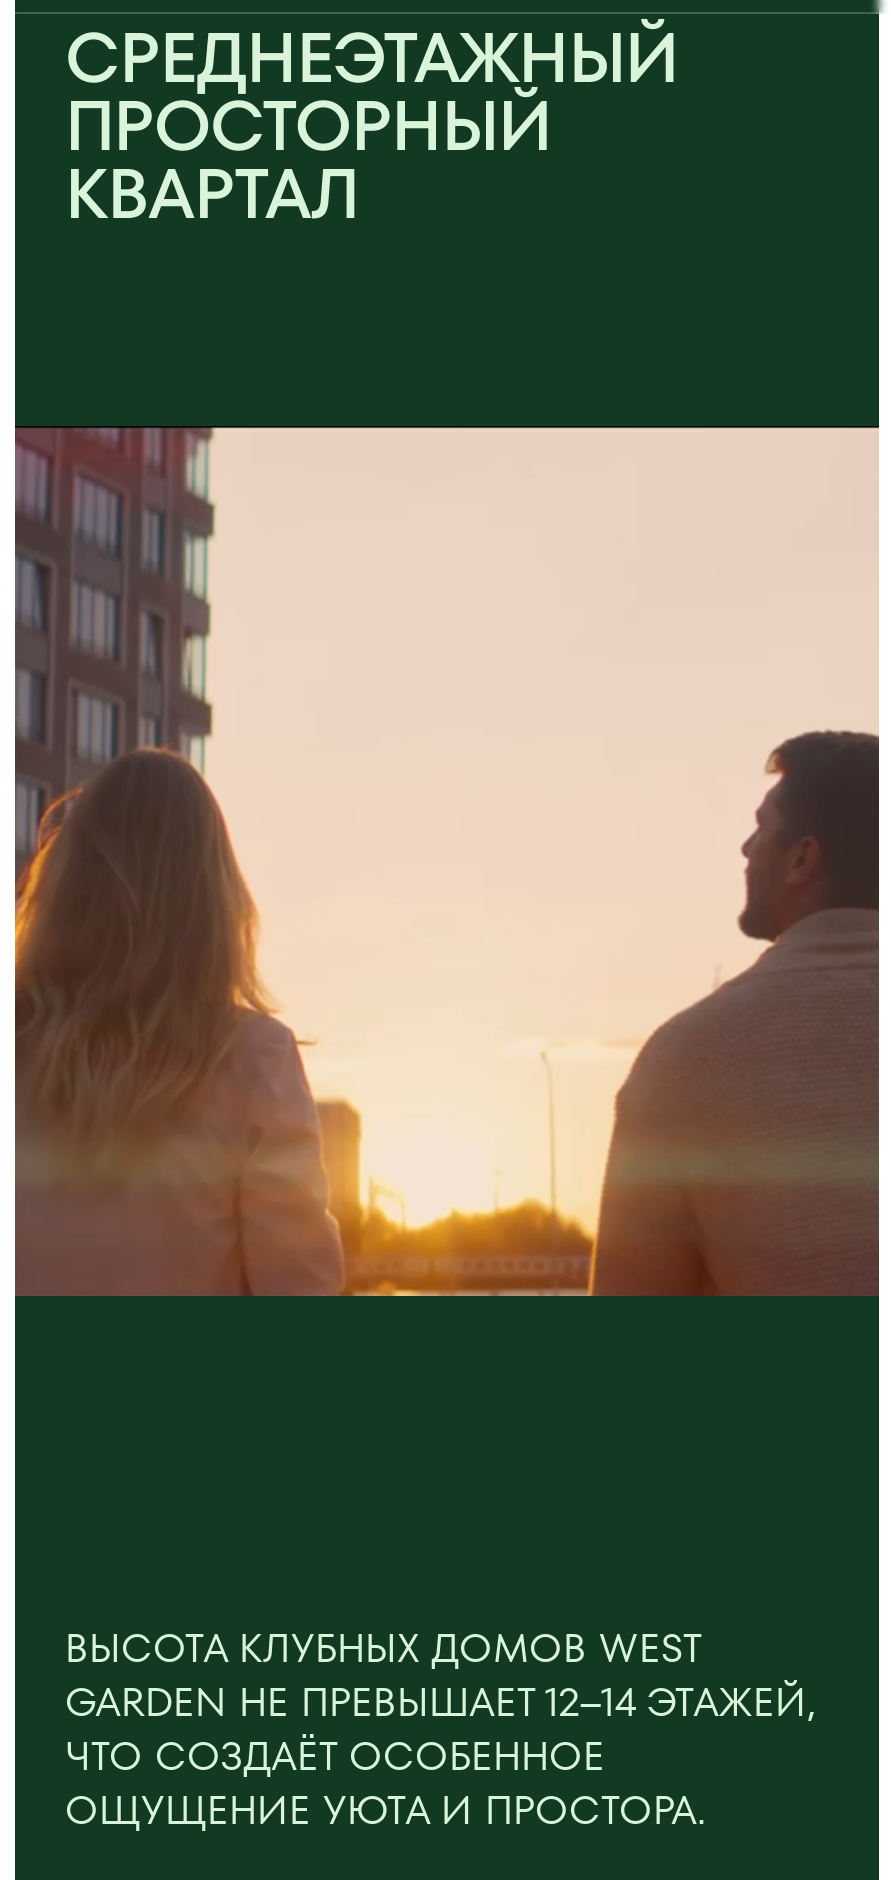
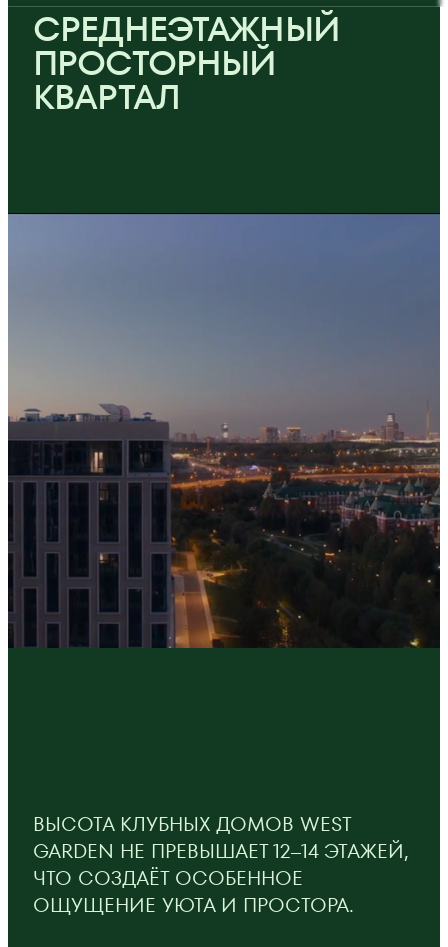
- [image]
+ [image]
